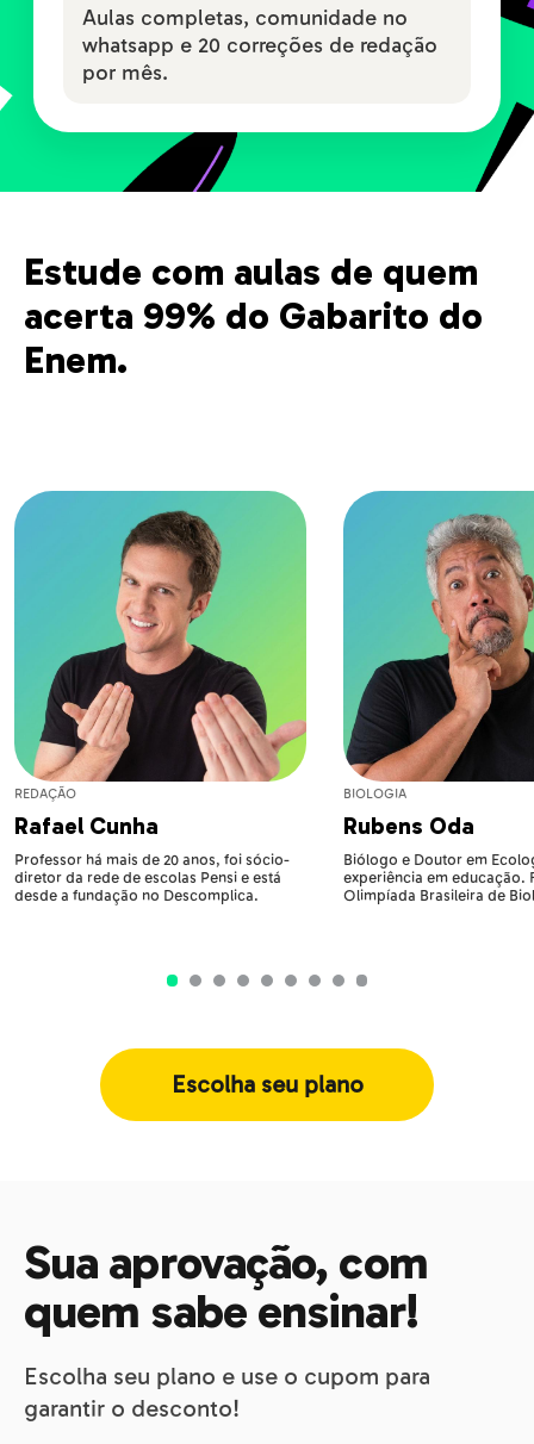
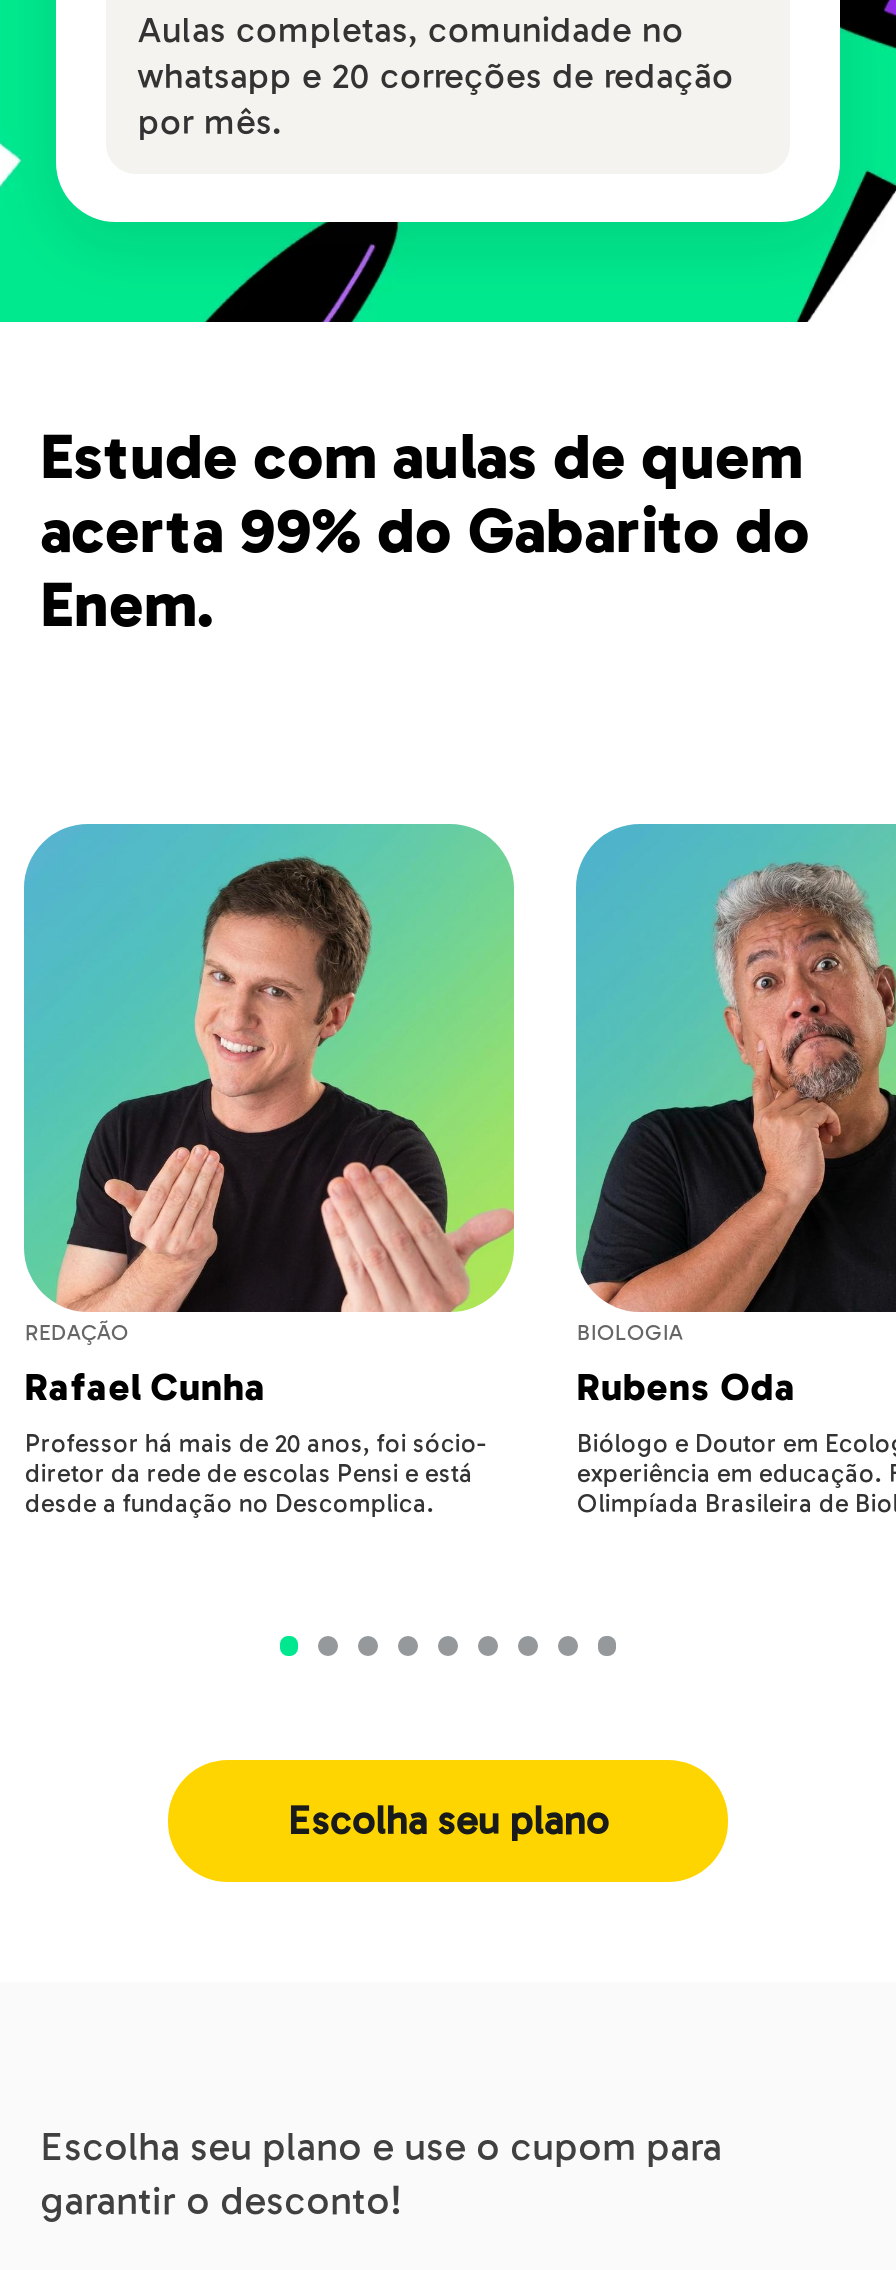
- Sua aprovação, com
- quem sabe ensinar!
